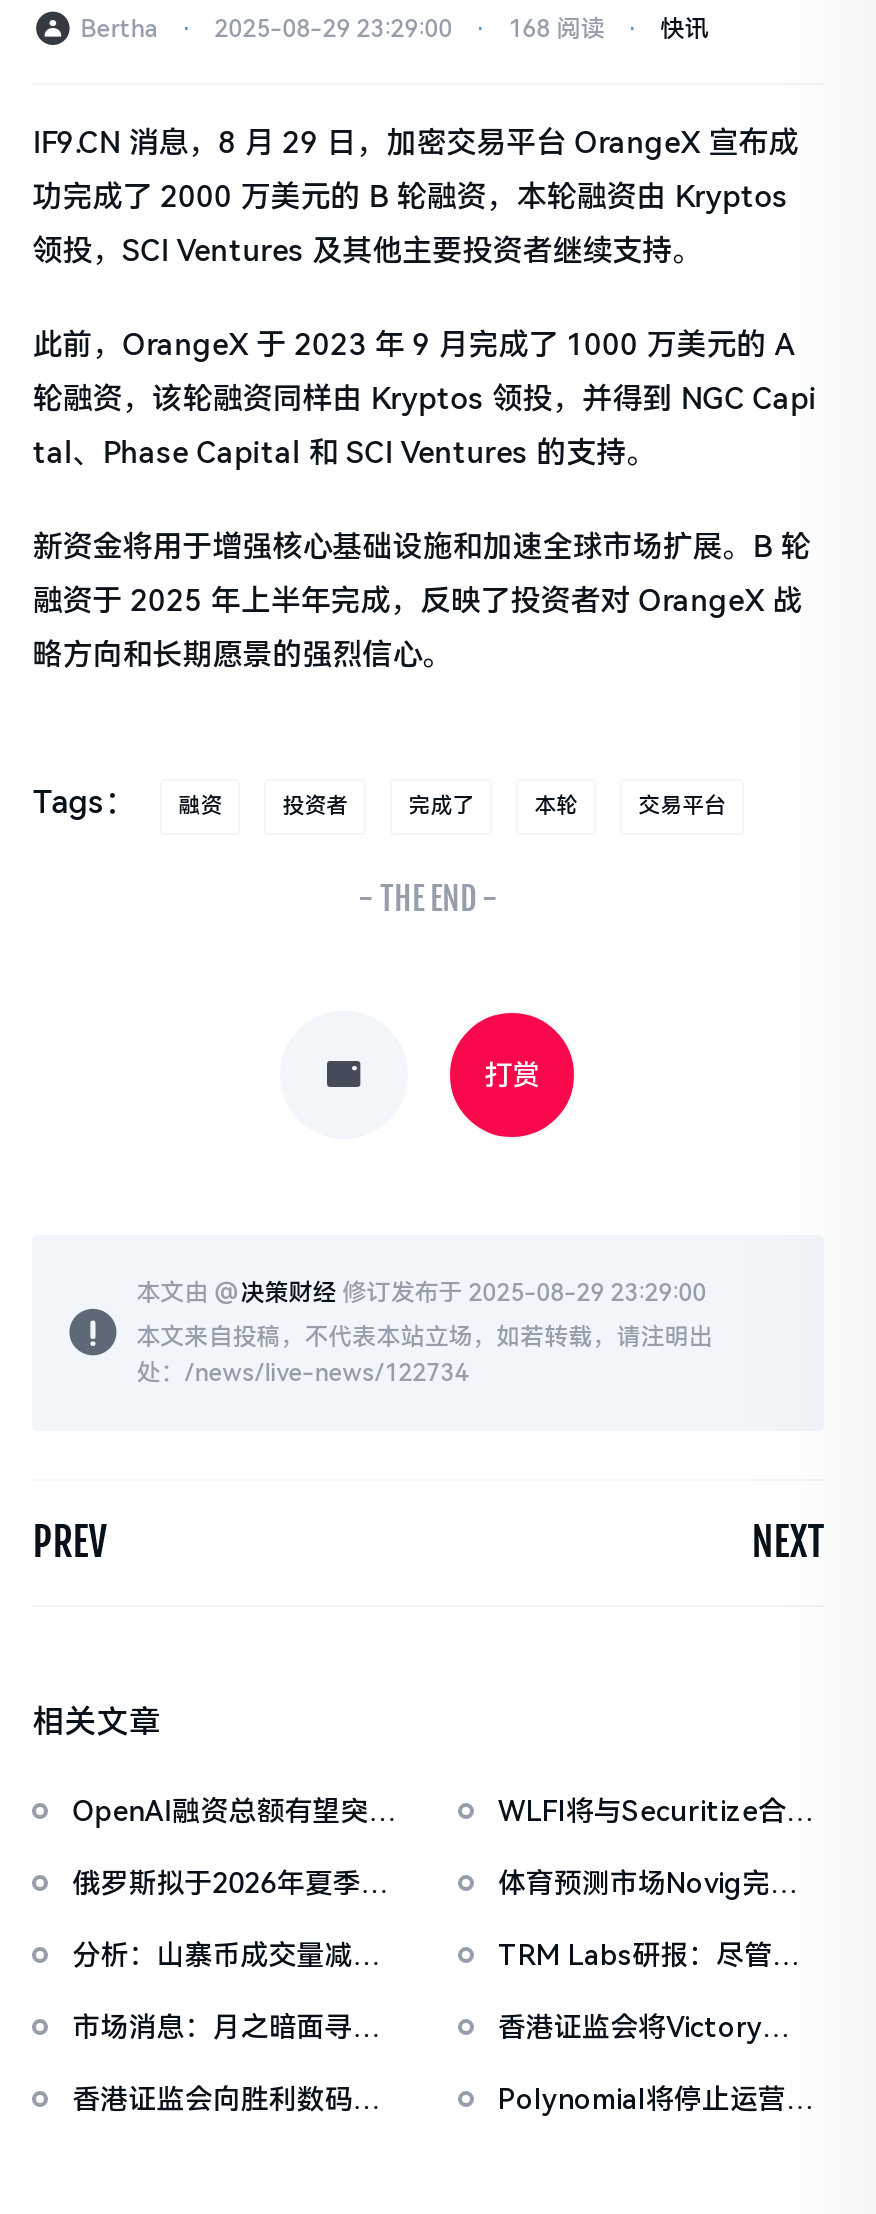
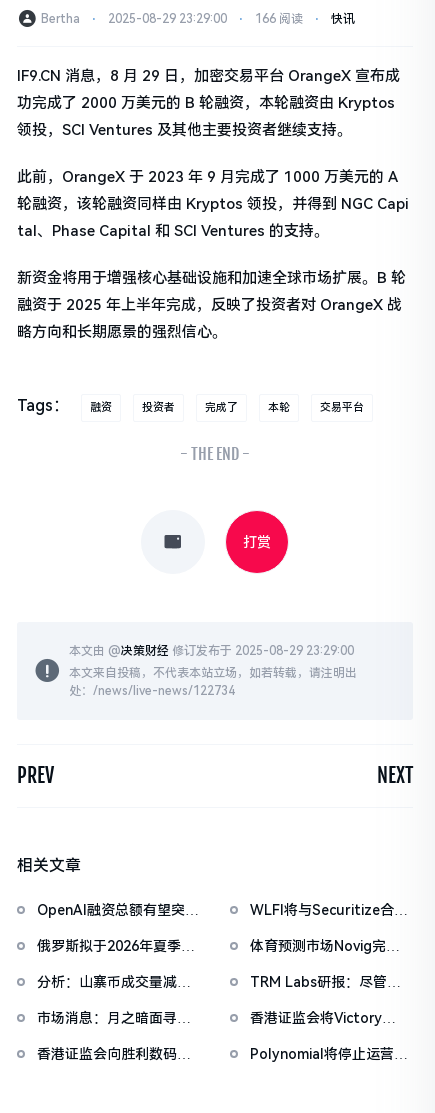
- 168 阅读
+ 166 阅读
